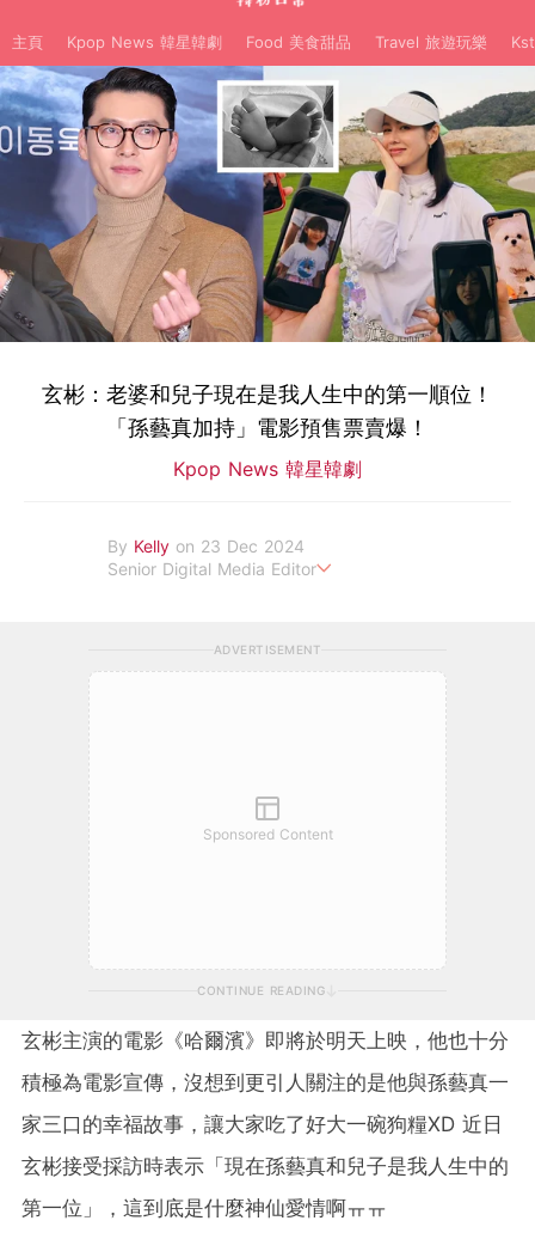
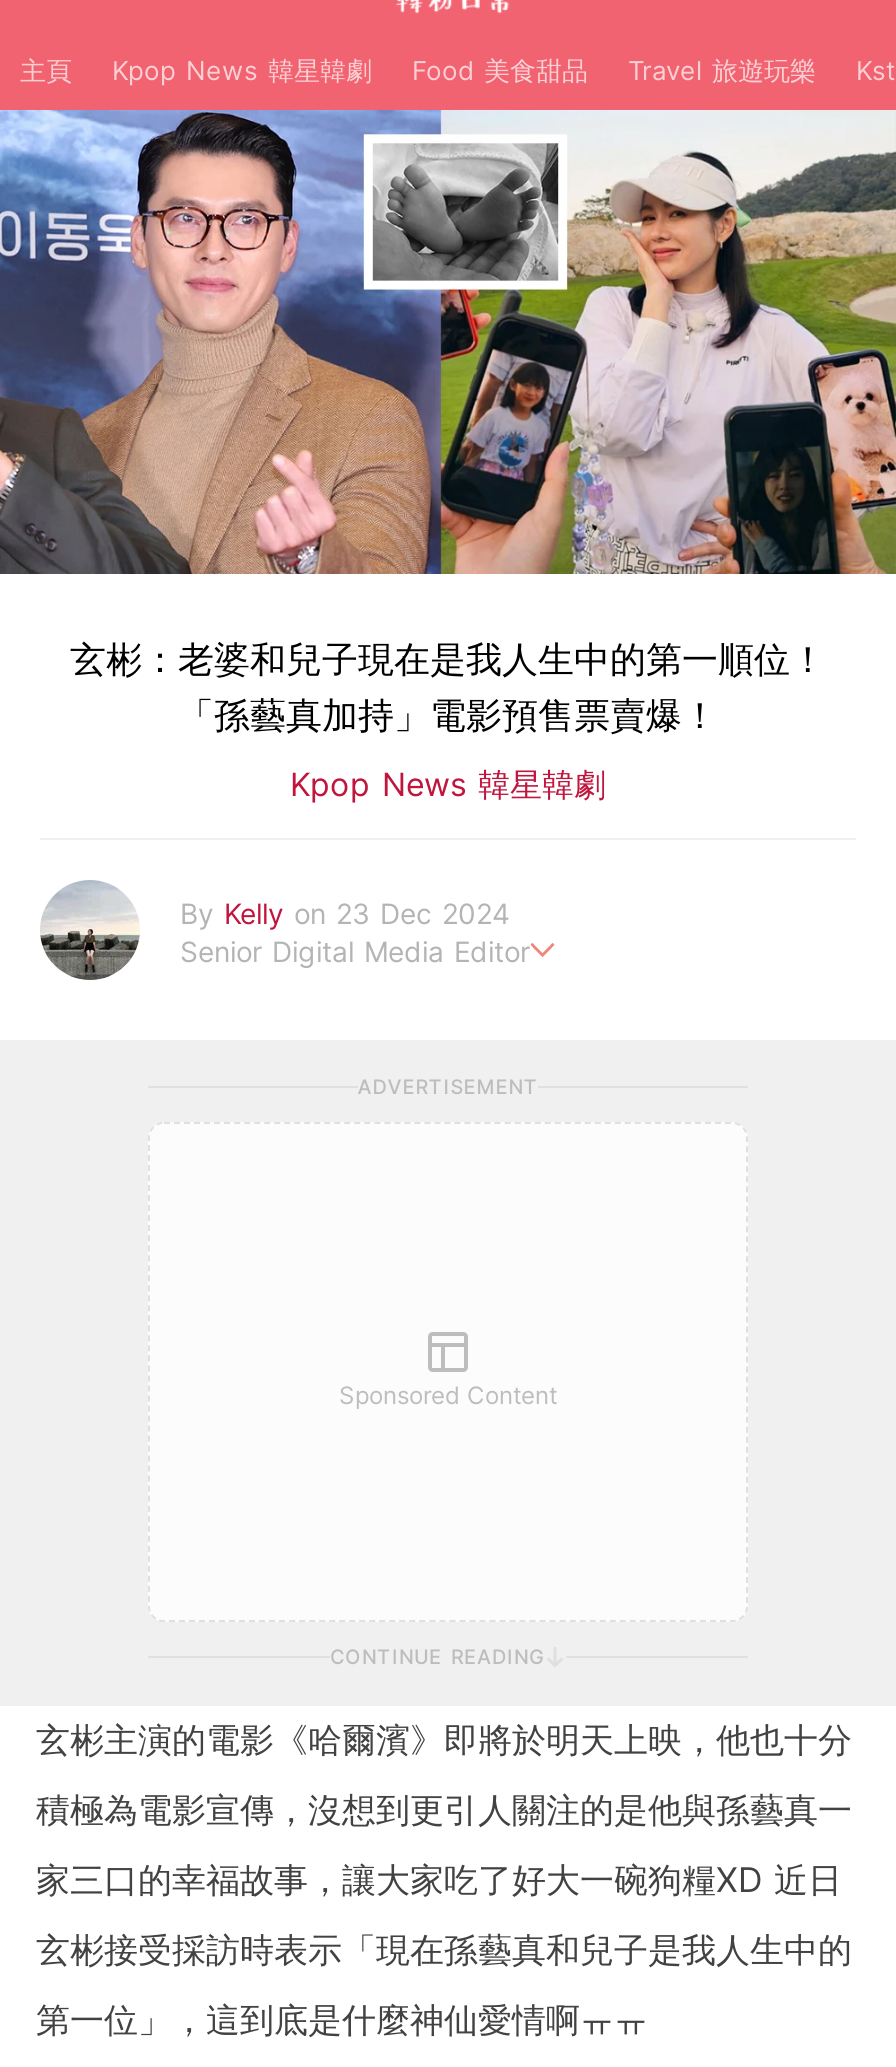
+ [image]
